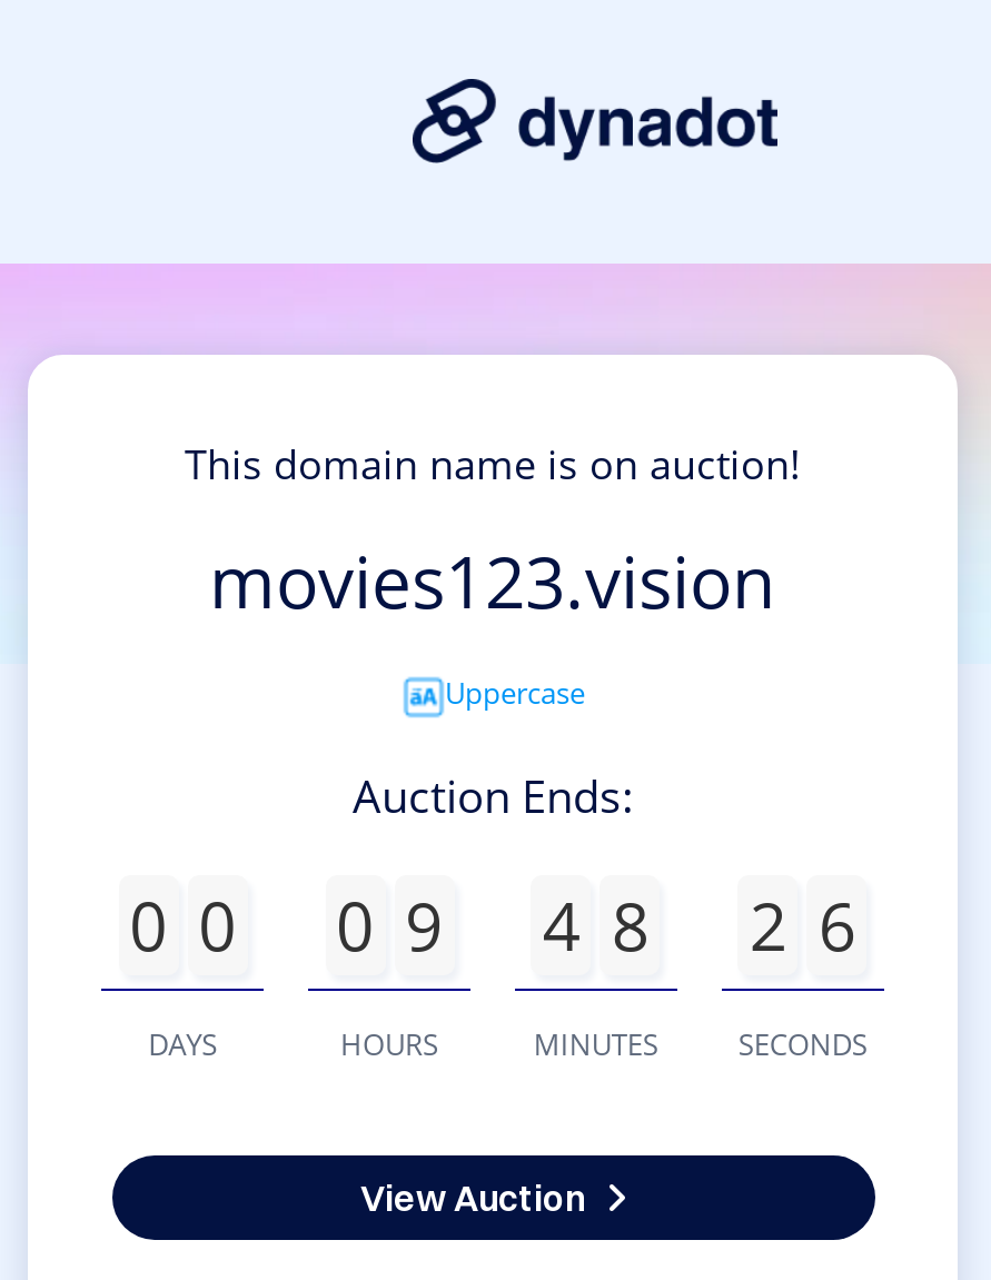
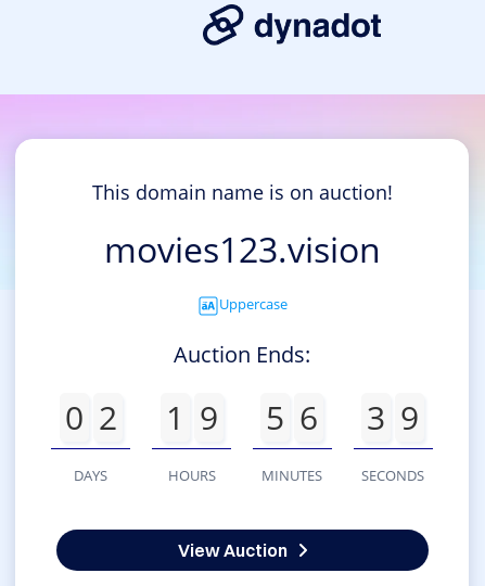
- 0 0
+ 0 2

- 0 9
+ 1 9

- 4 8
+ 5 6

- 2 6
+ 3 9
